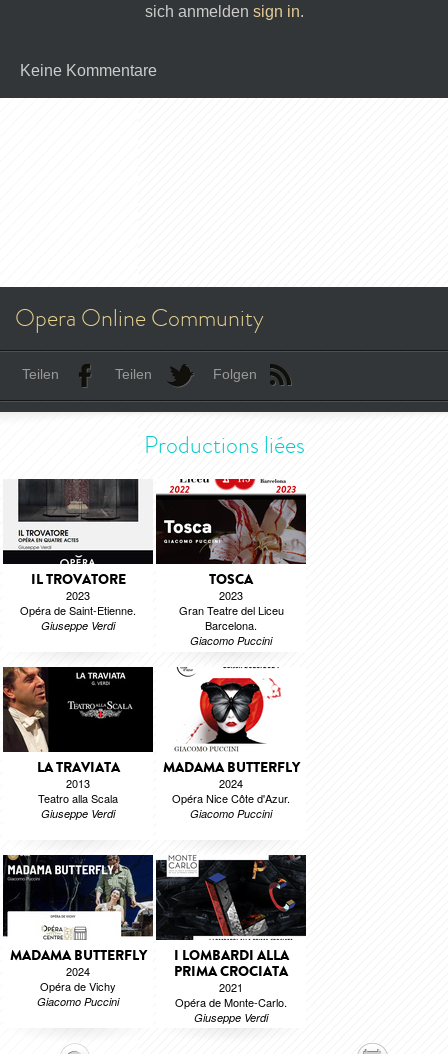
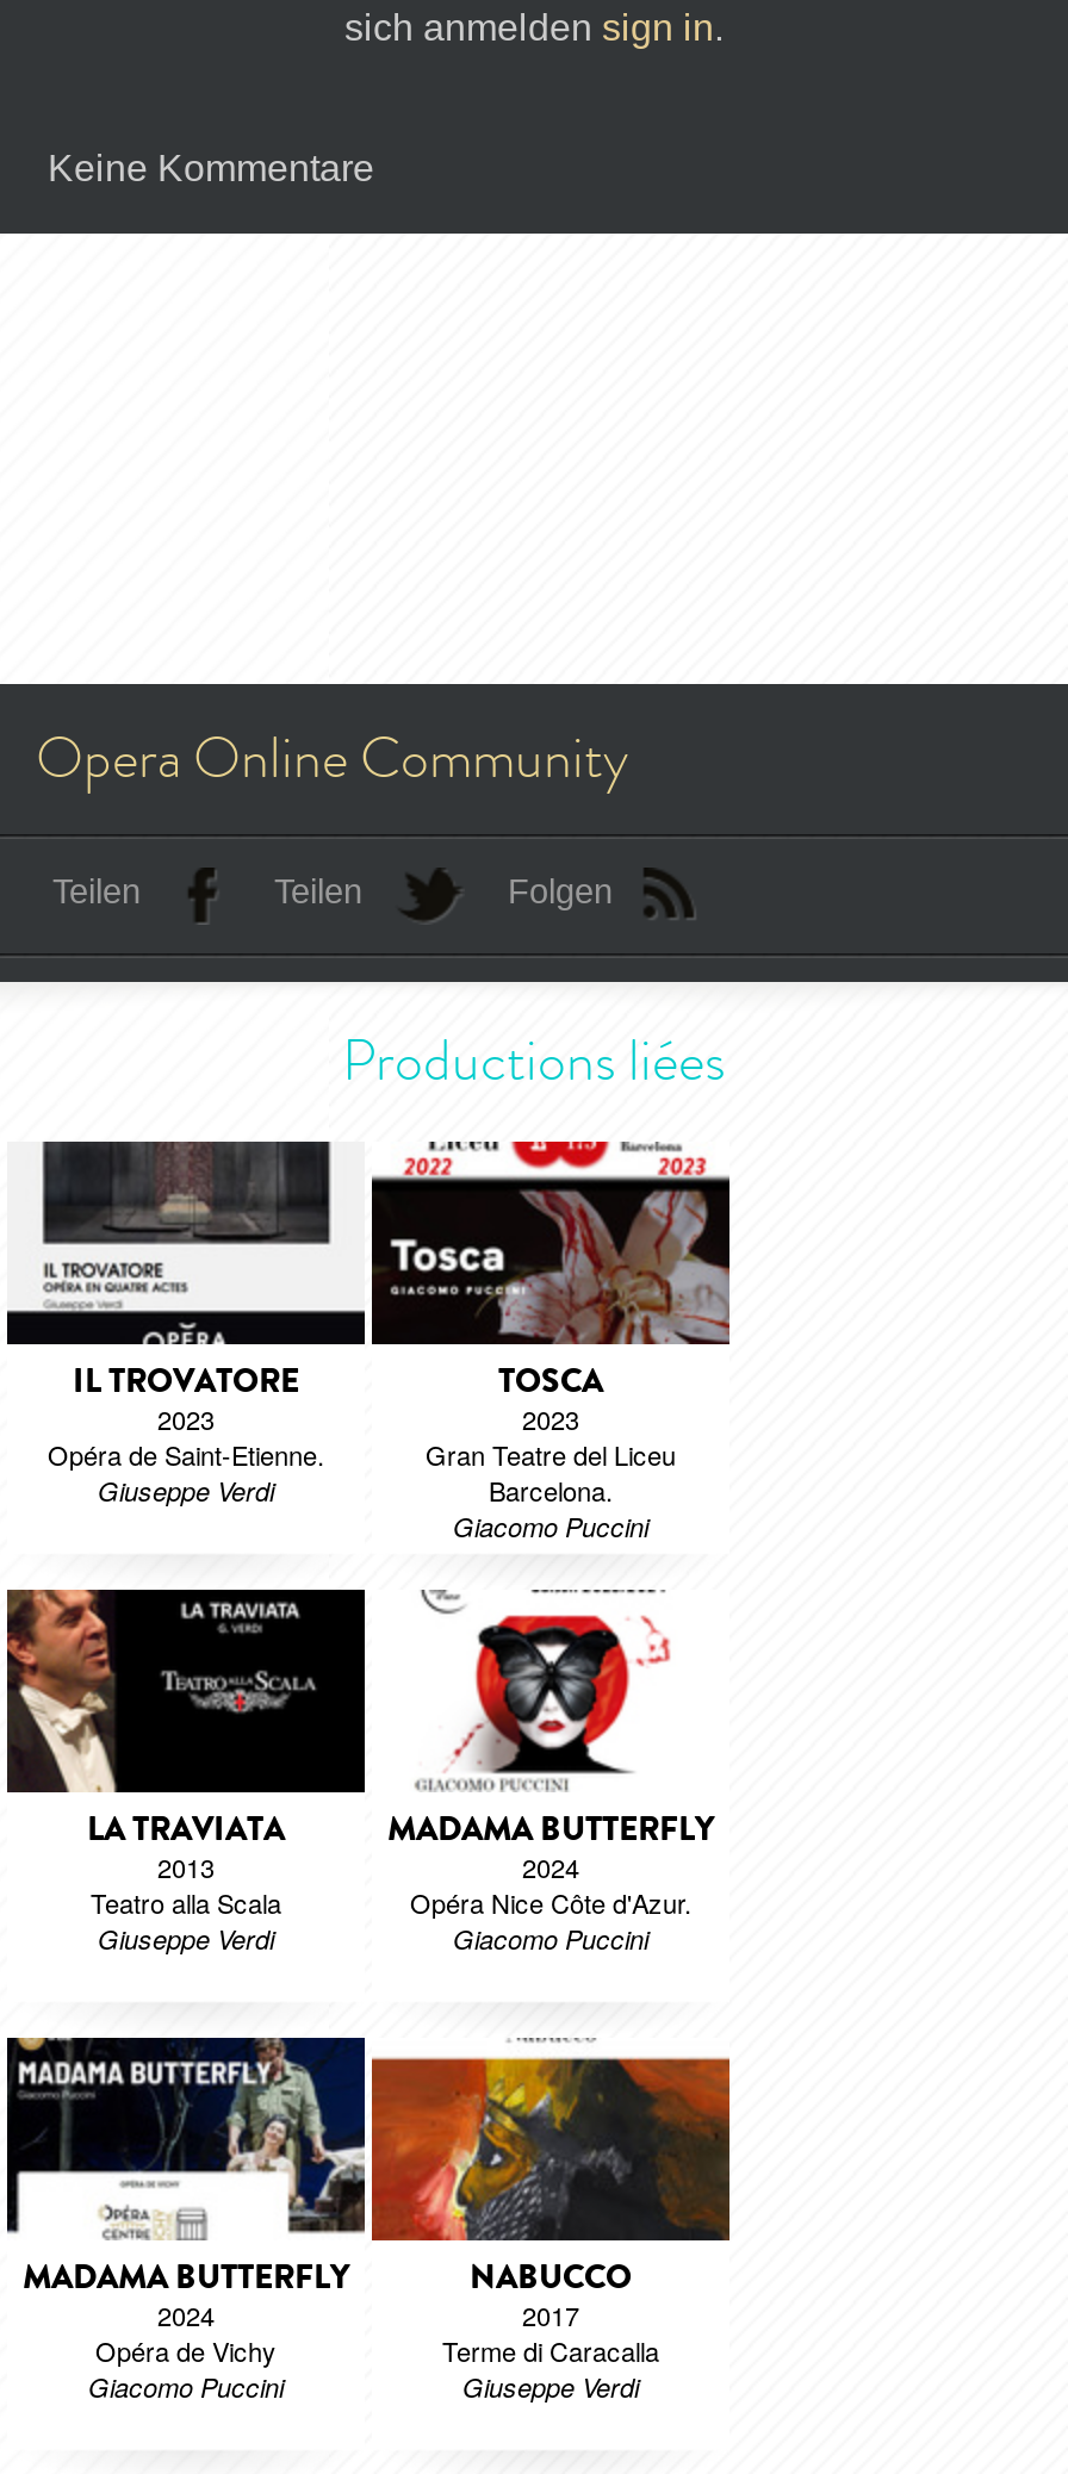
- [image]
- I LOMBARDI ALLA
- PRIMA CROCIATA
- 2021
- Opéra de Monte-Carlo.
+ [image]
+ NABUCCO
+ 2017
+ Terme di Caracalla
